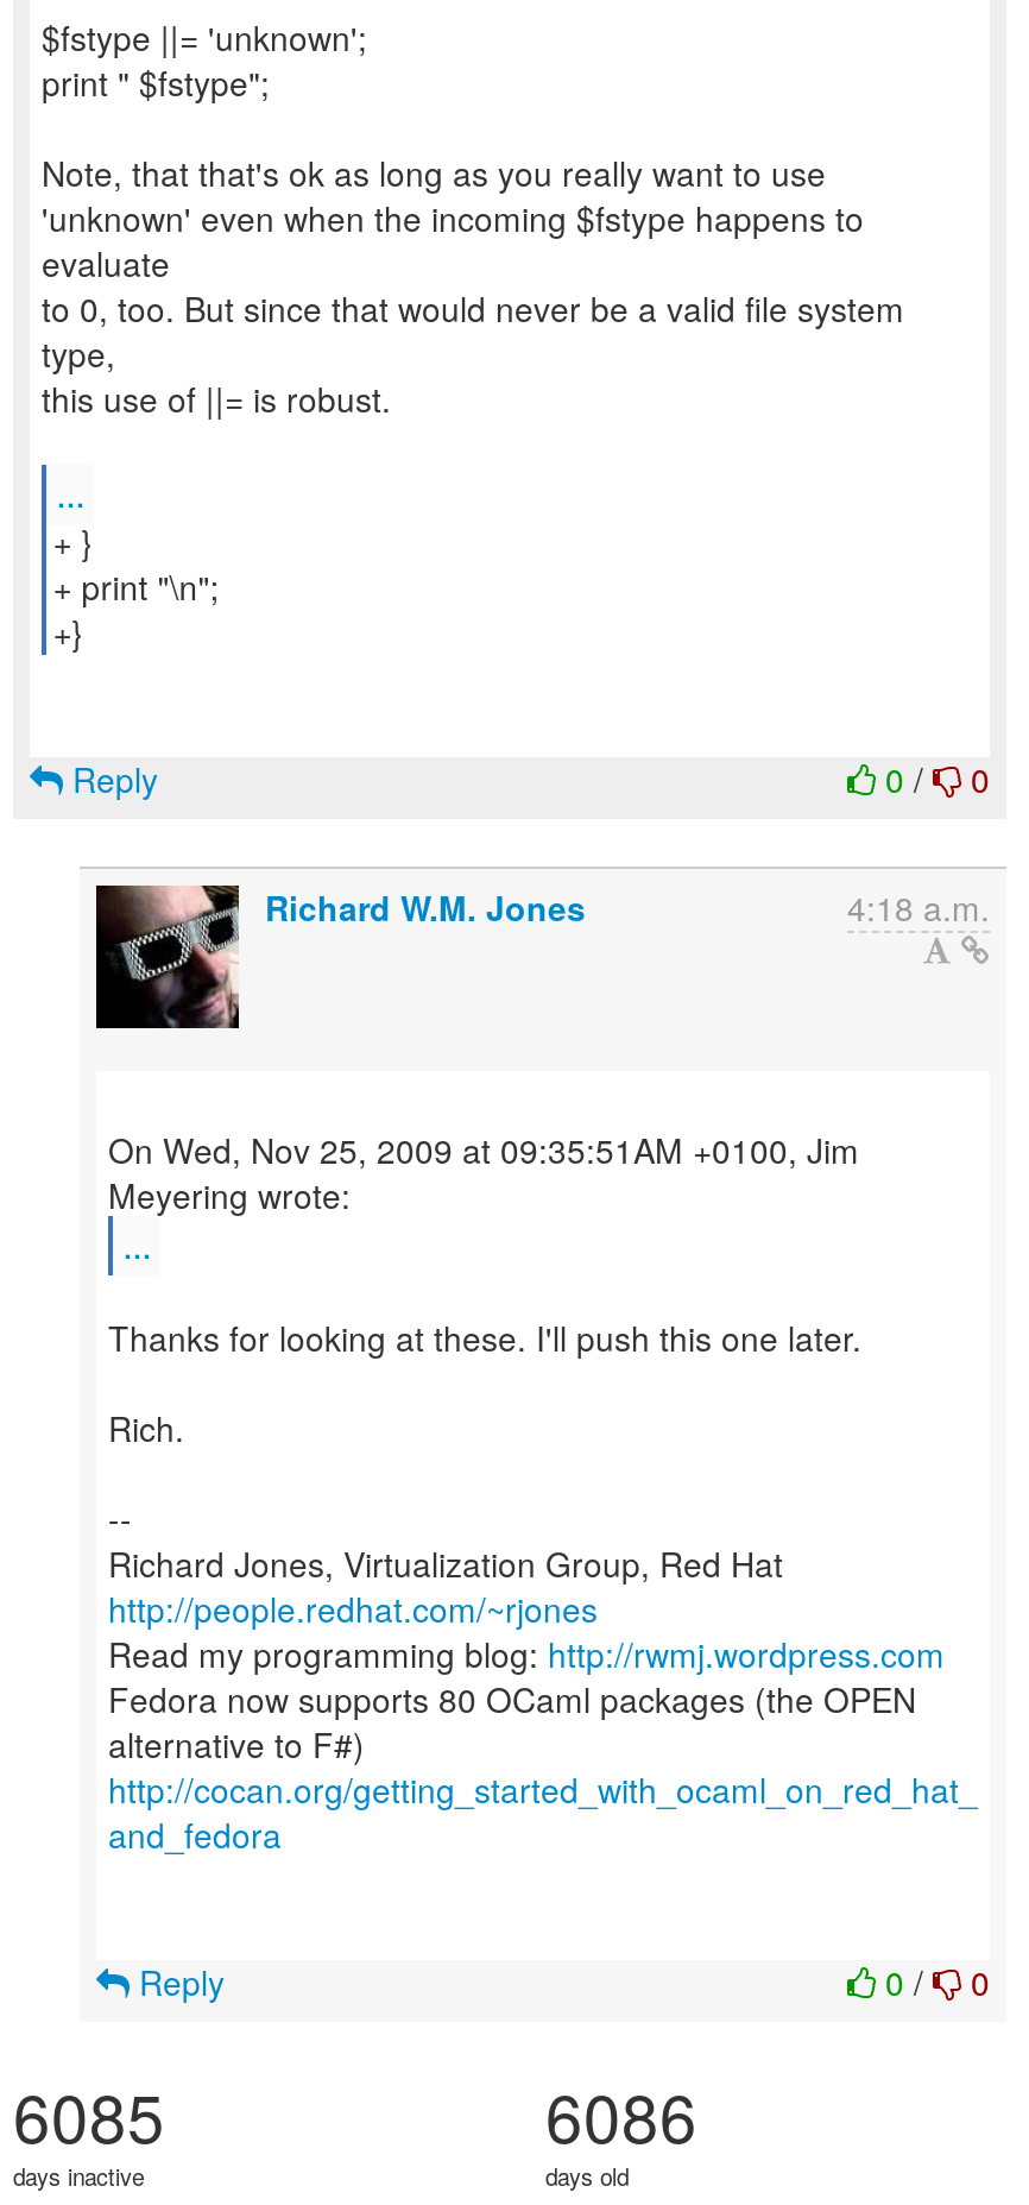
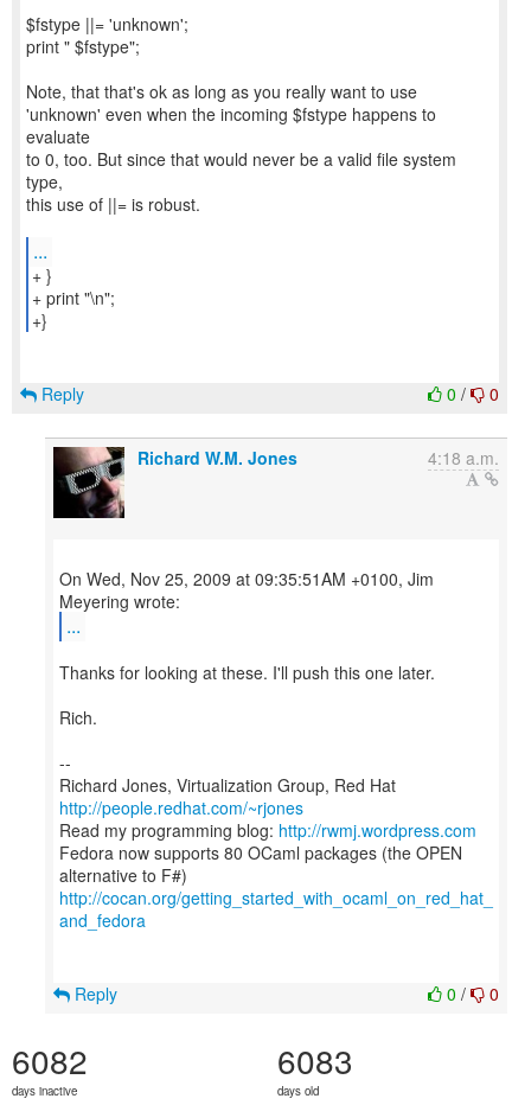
- 6085
+ 6082

- 6086
+ 6083
